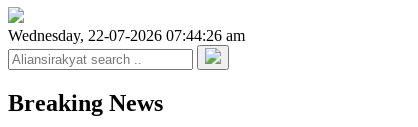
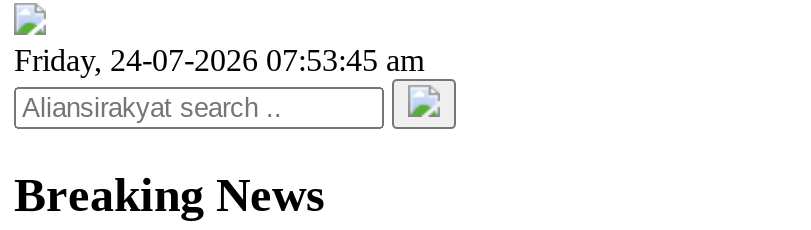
- Wednesday, 22-07-2026 07:44:26 am
+ Friday, 24-07-2026 07:53:45 am
